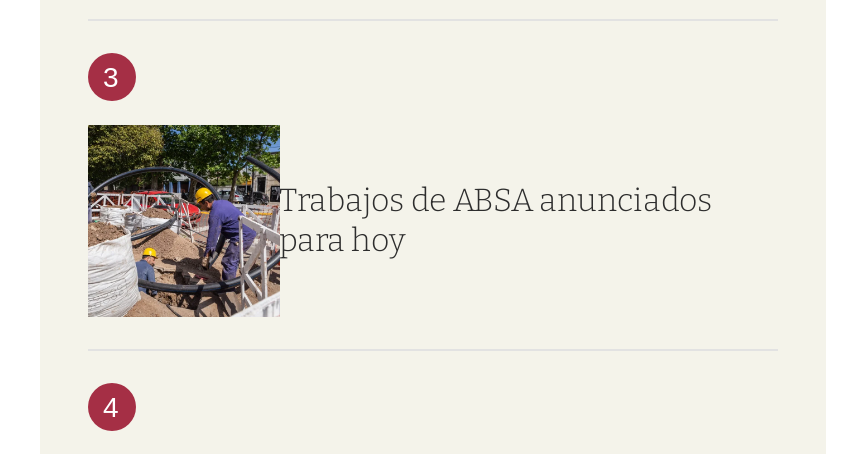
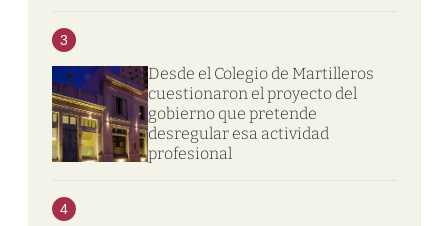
- [image]
- Trabajos de ABSA anunciados
- para hoy
+ [image]
+ Desde el Colegio de Martilleros
+ cuestionaron el proyecto del
+ gobierno que pretende
+ desregular esa actividad
+ profesional
